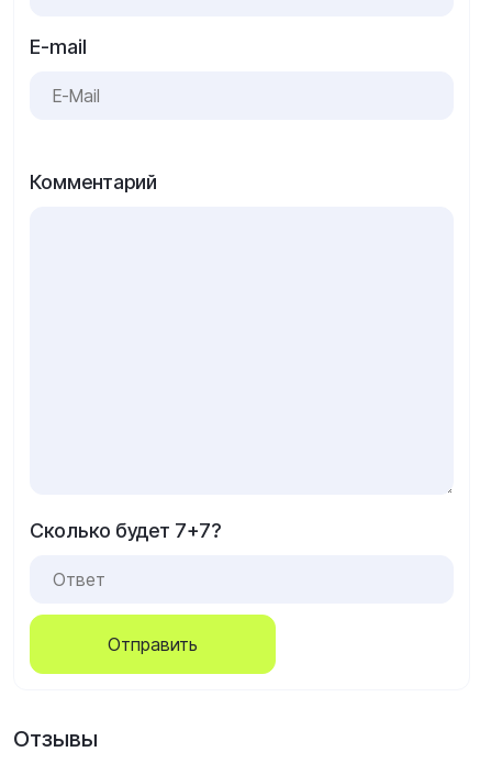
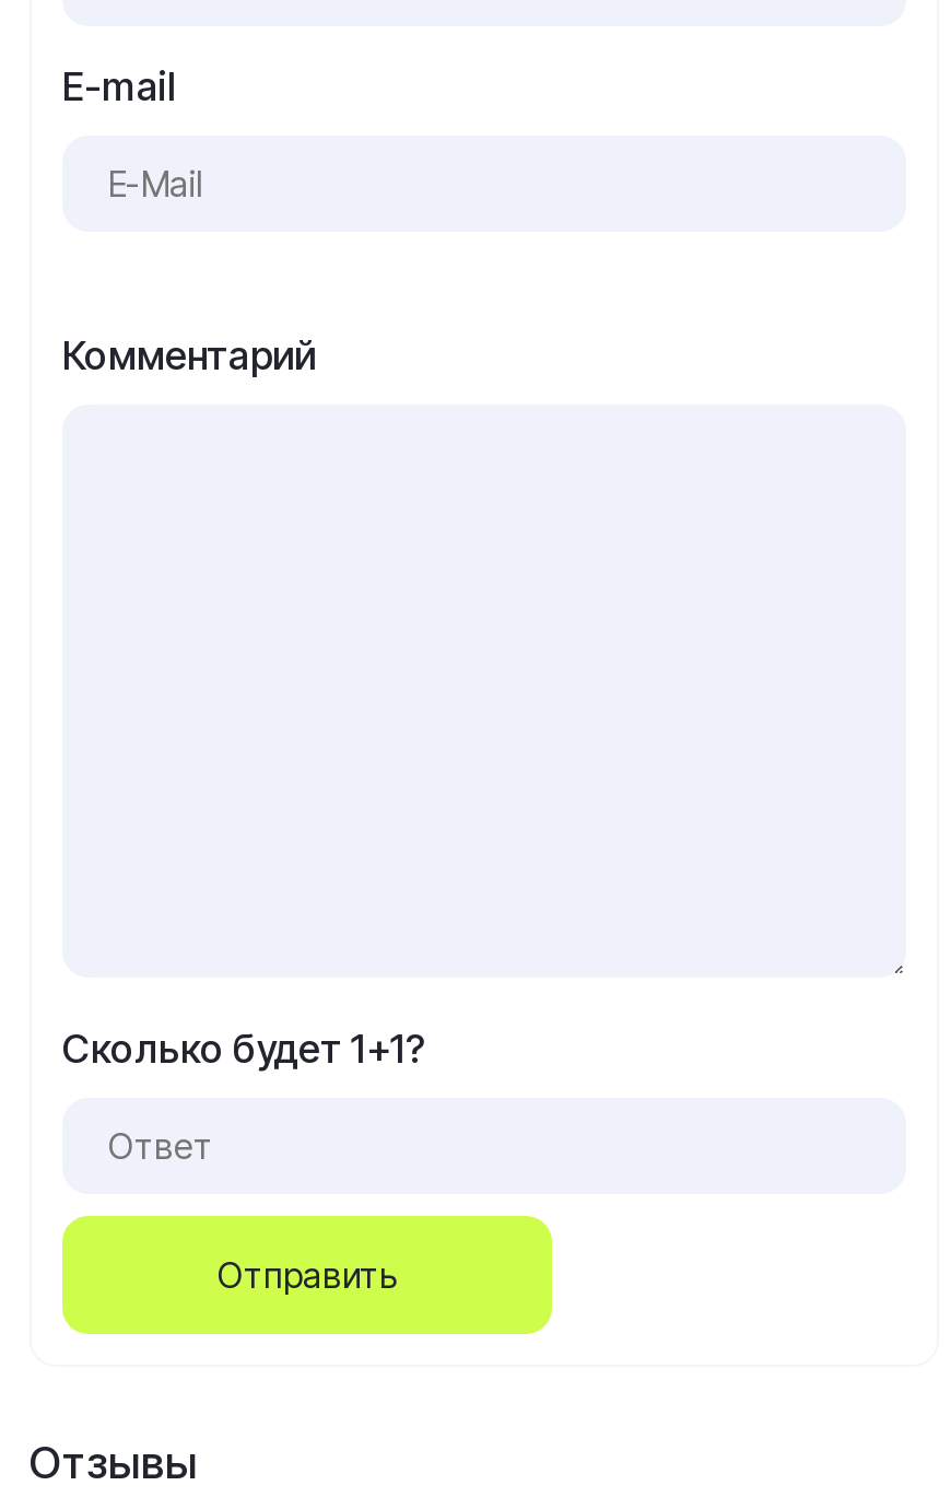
- Сколько будет 7+7?
+ Сколько будет 1+1?
